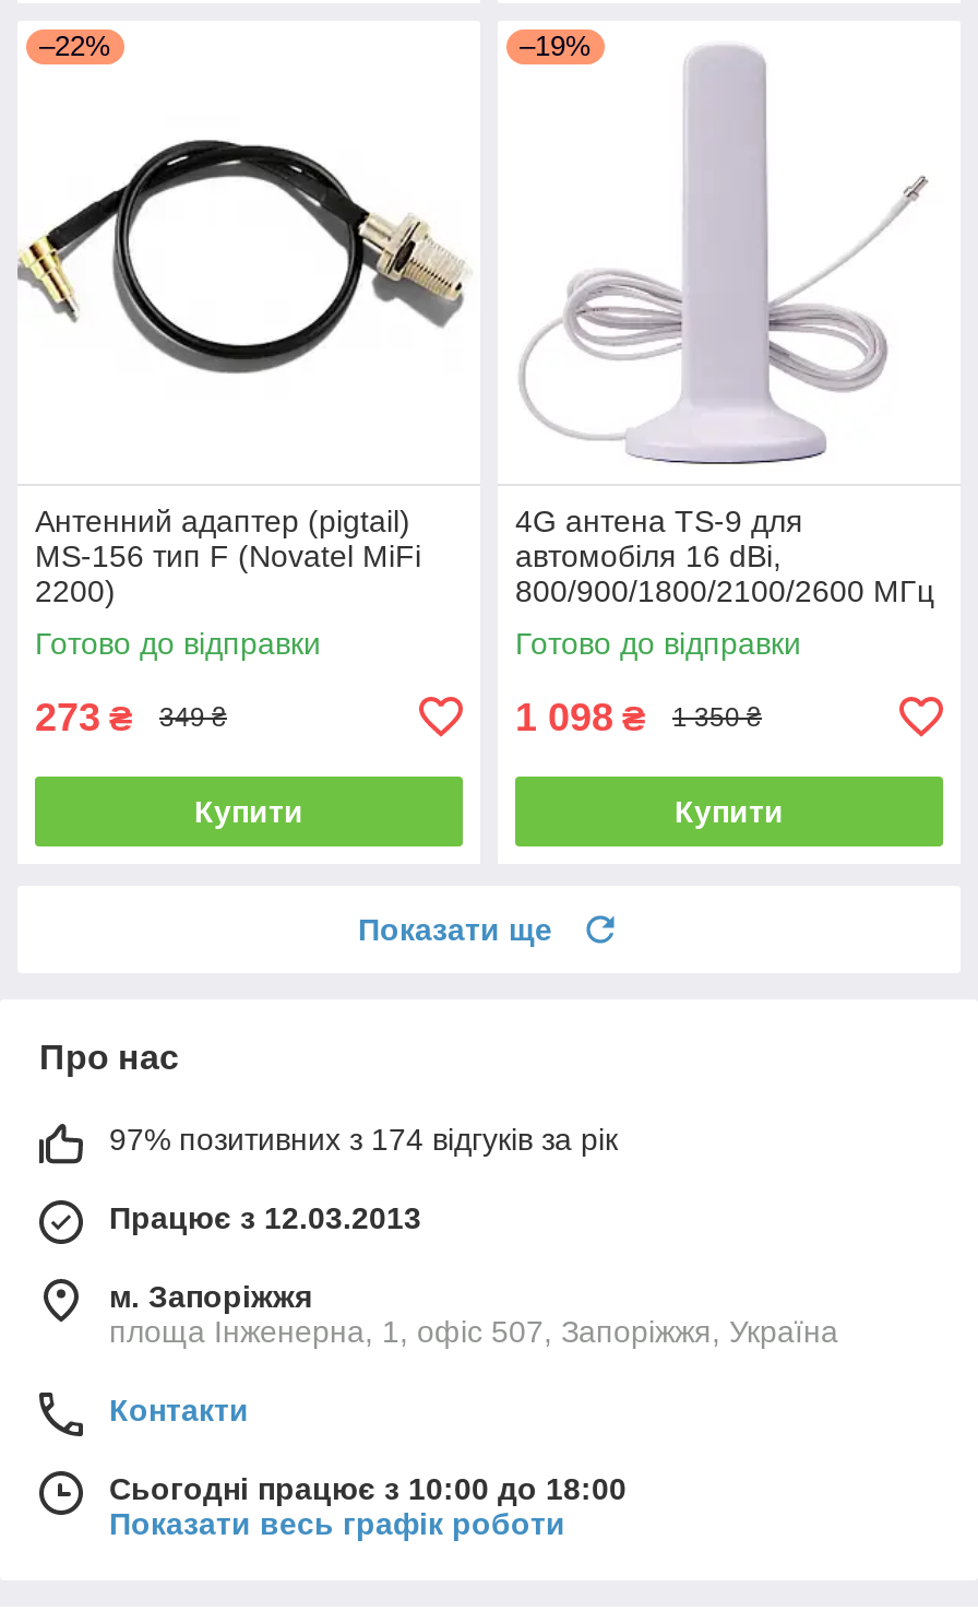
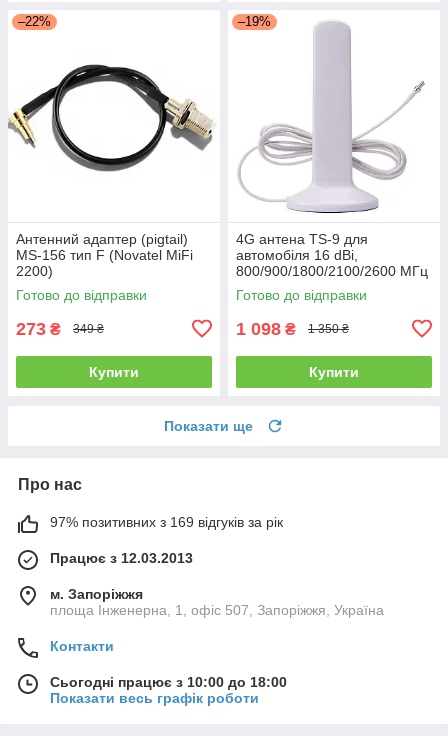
- 97% позитивних з 174 відгуків за рік
+ 97% позитивних з 169 відгуків за рік
